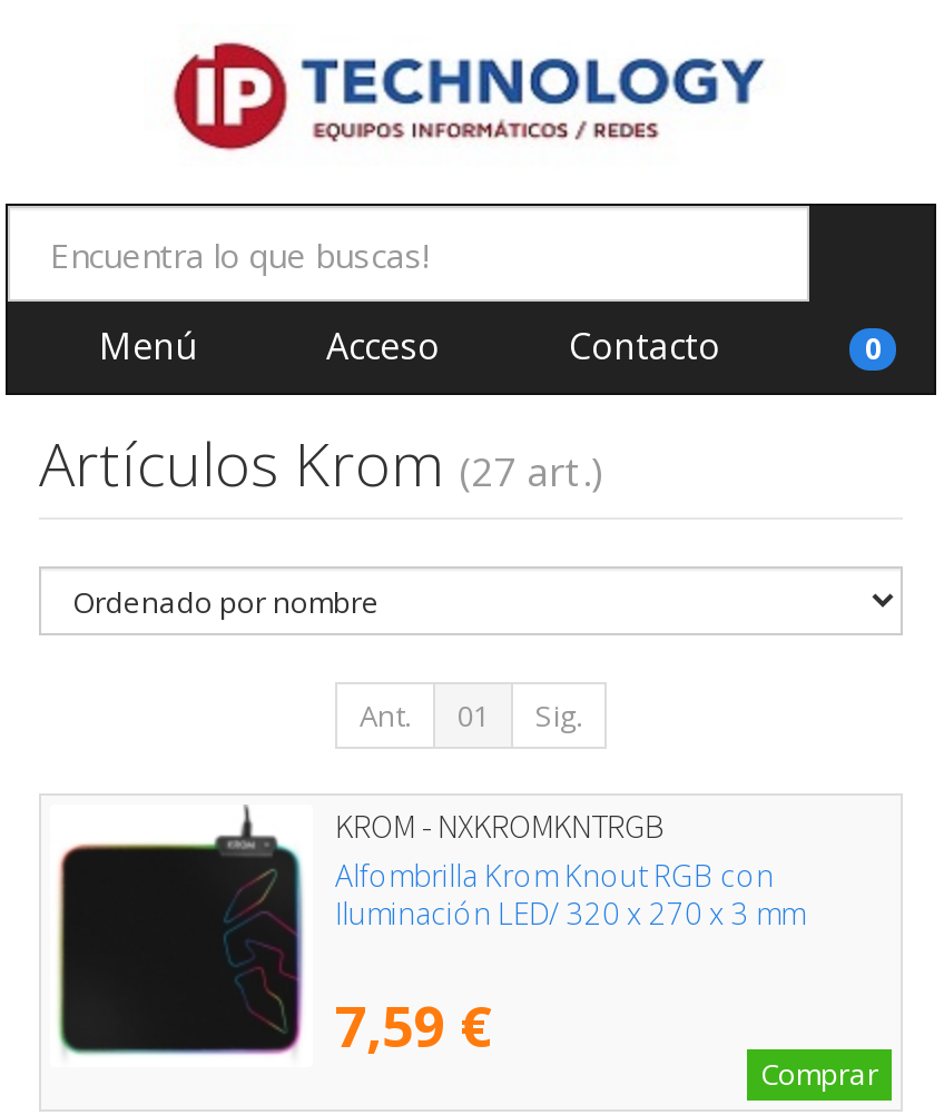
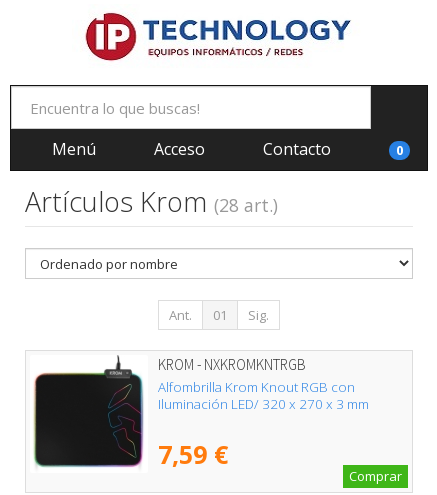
- Artículos Krom (27 art.)
+ Artículos Krom (28 art.)
